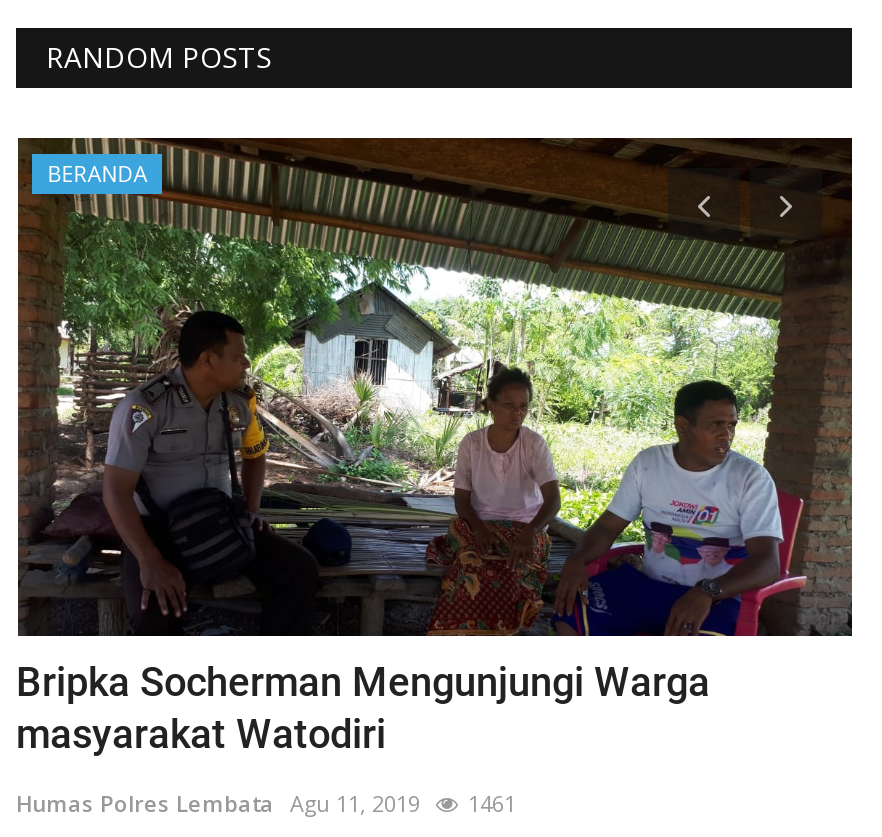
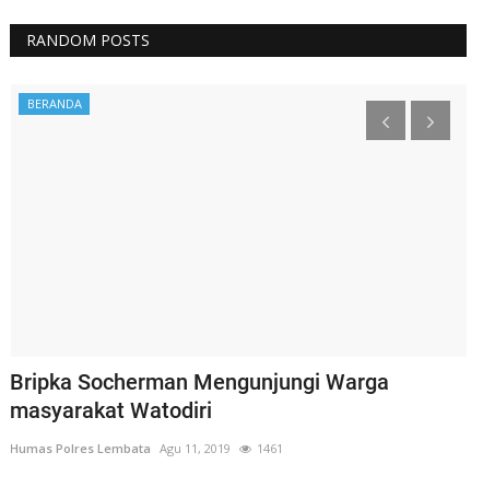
- [image]
